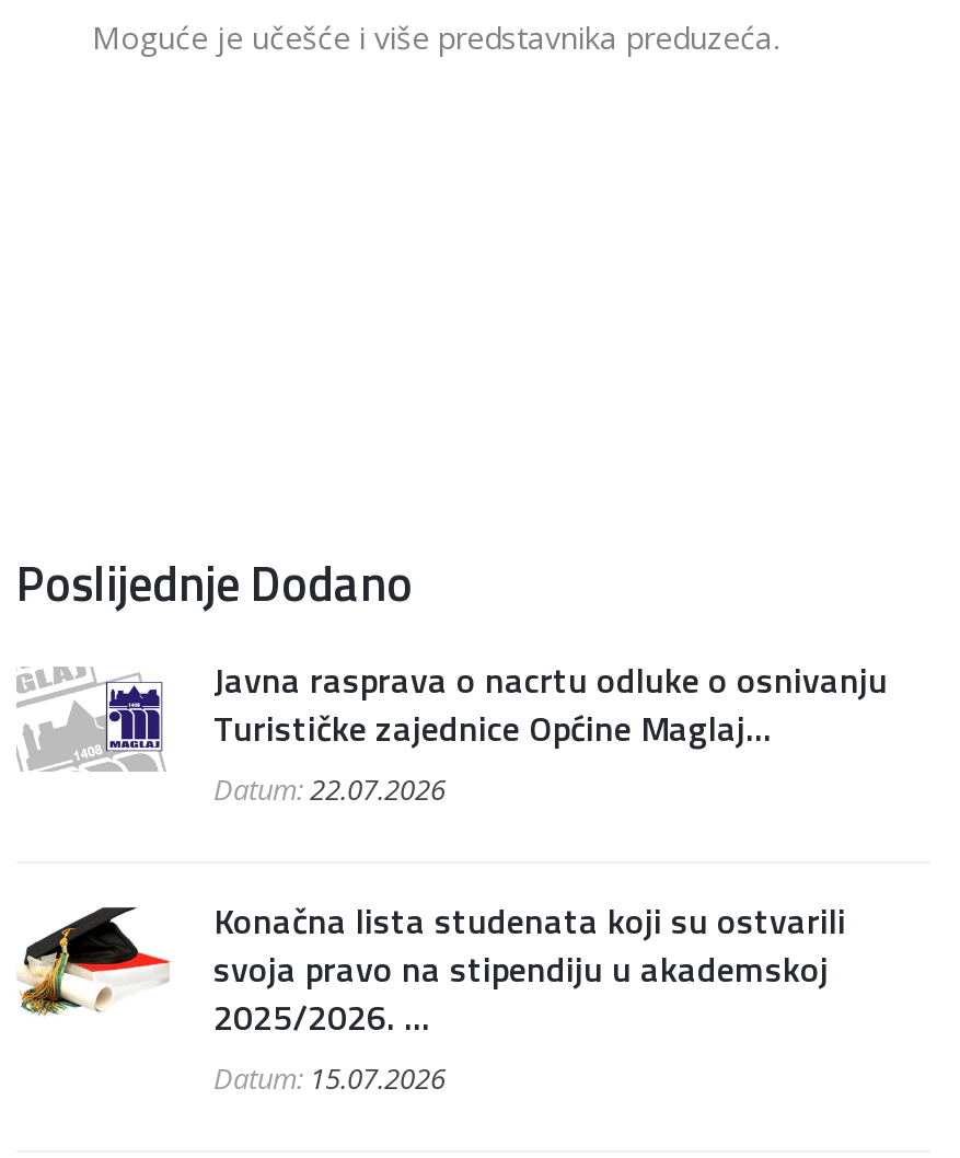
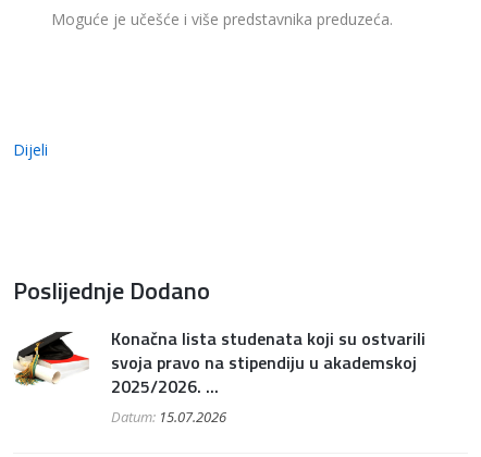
+ Dijeli

- [image]
- Javna rasprava o nacrtu odluke o osnivanju
- Turističke zajednice Općine Maglaj...
- Datum:22.07.2026
